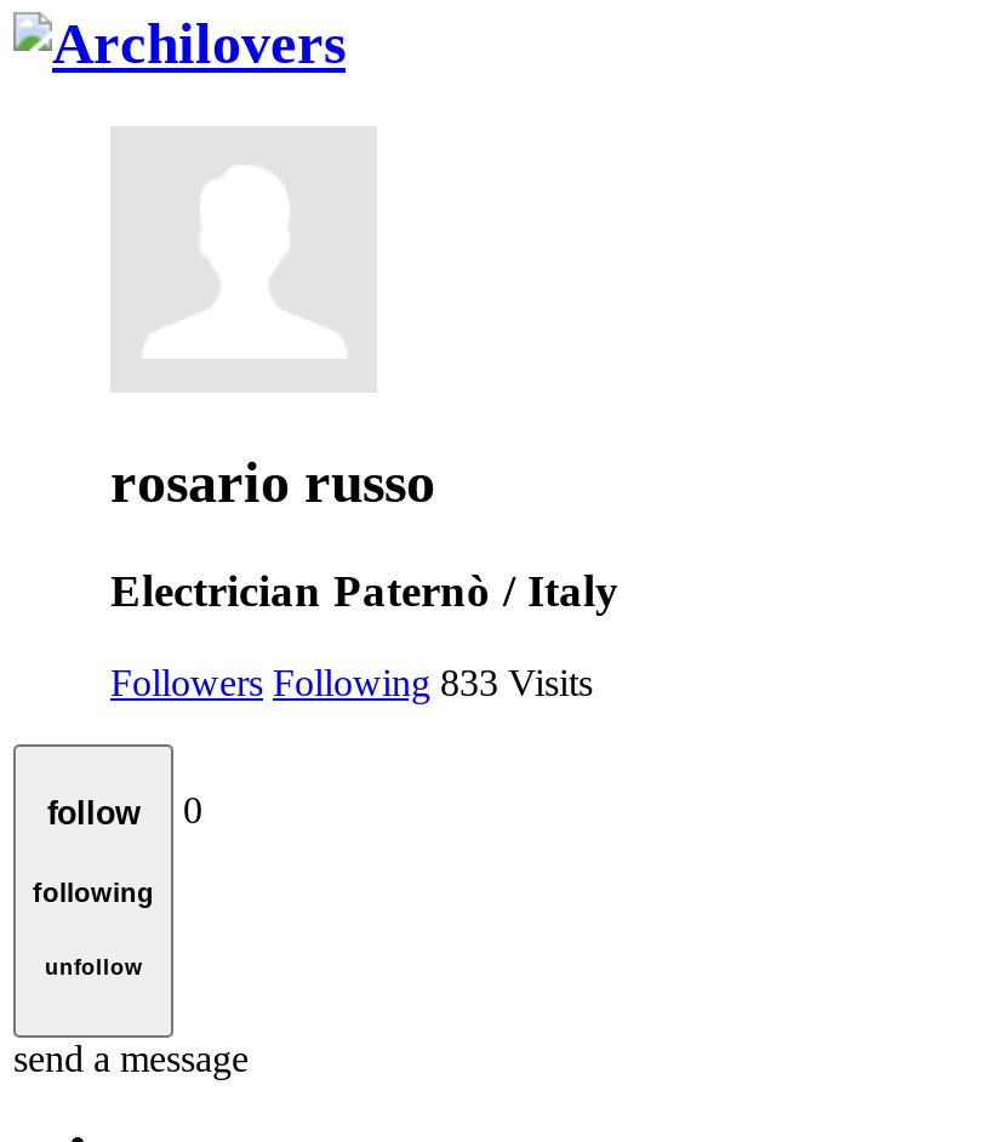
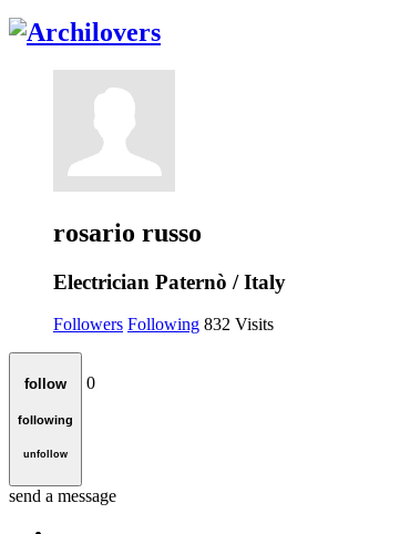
- Followers Following 833 Visits
+ Followers Following 832 Visits
